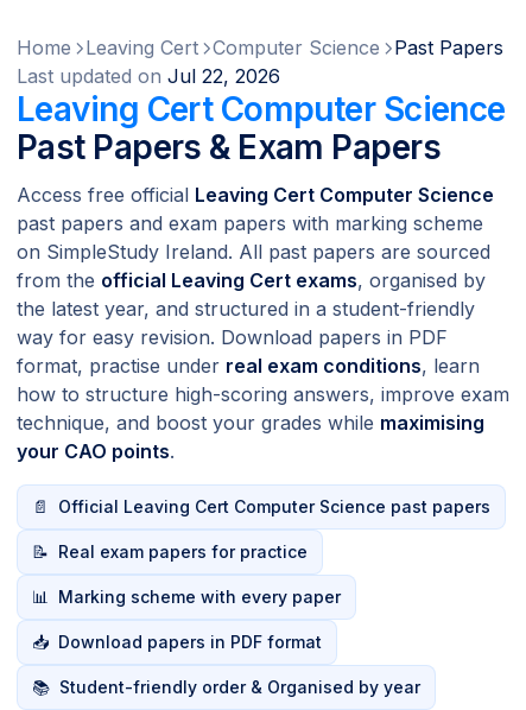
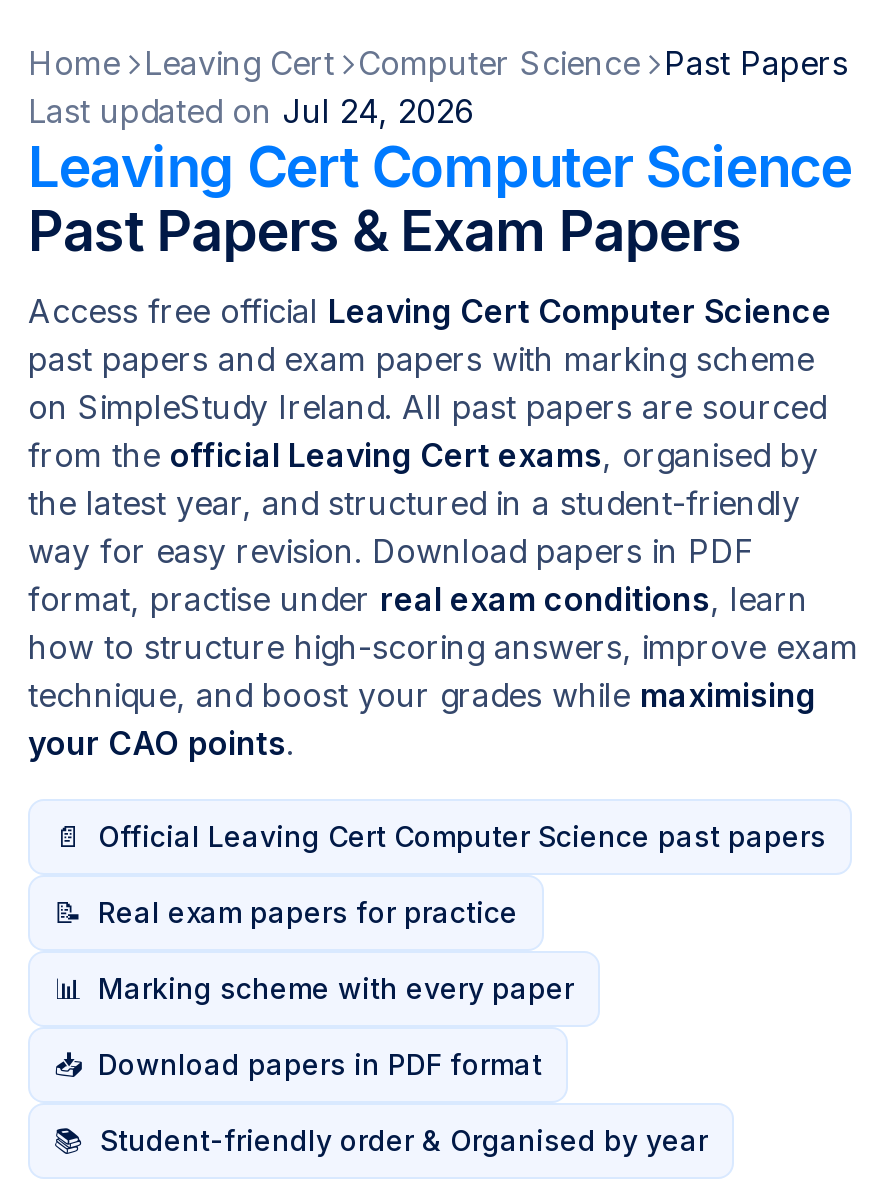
- Last updated on Jul 22, 2026
+ Last updated on Jul 24, 2026
